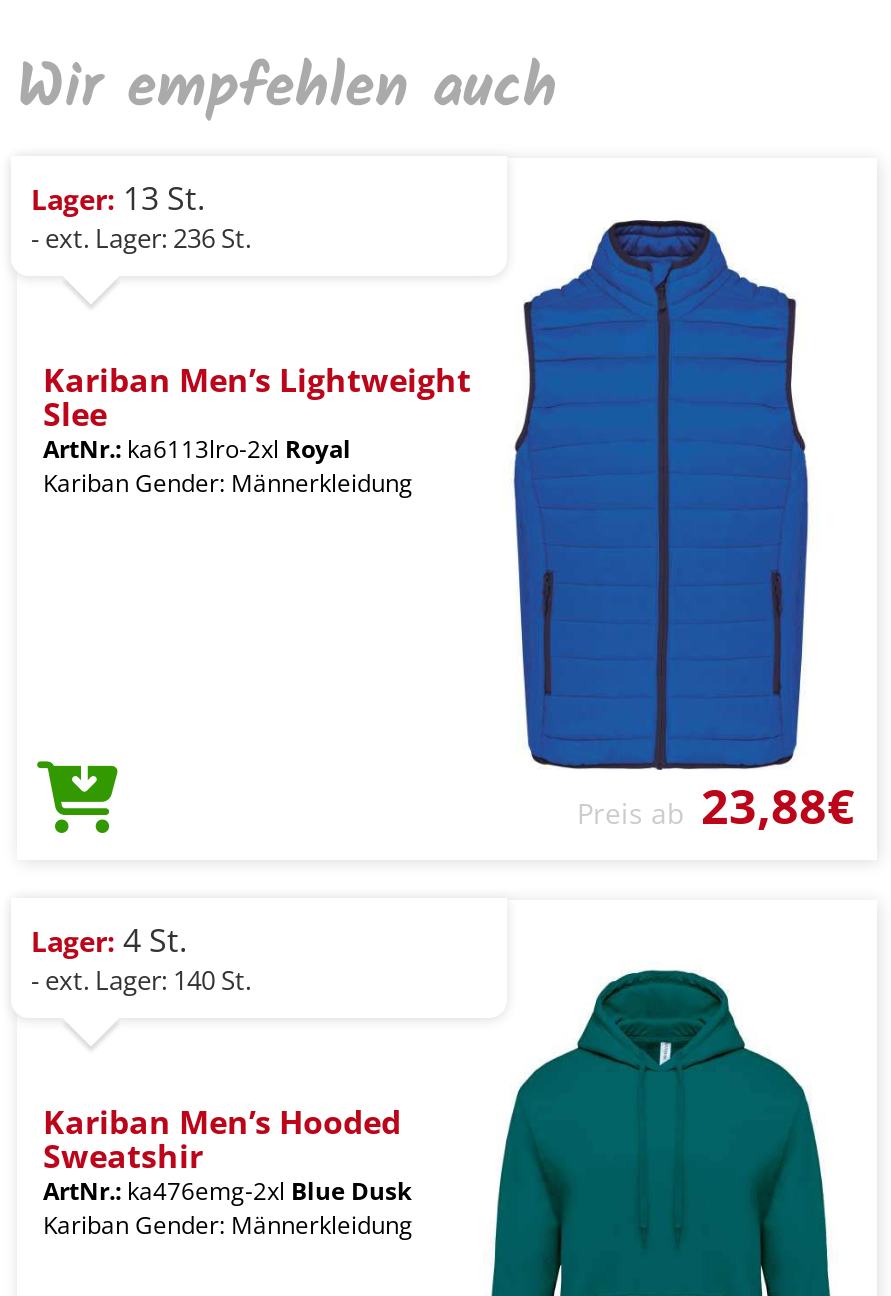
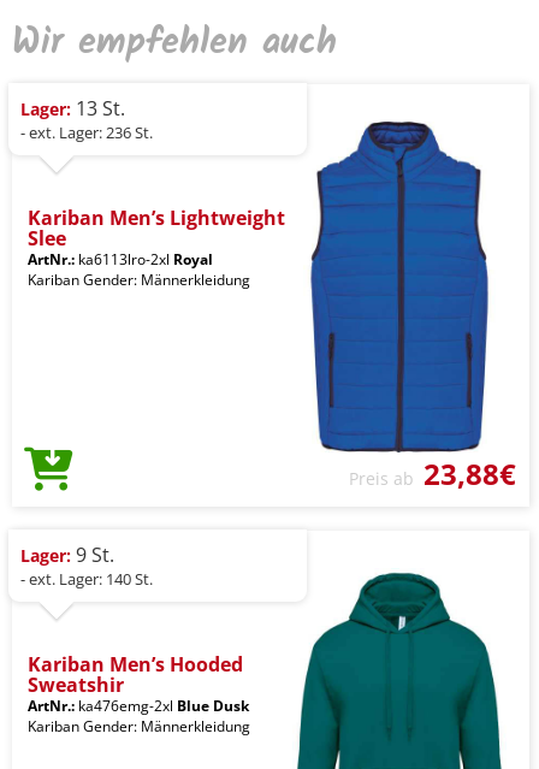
- Lager: 4 St.
+ Lager: 9 St.
